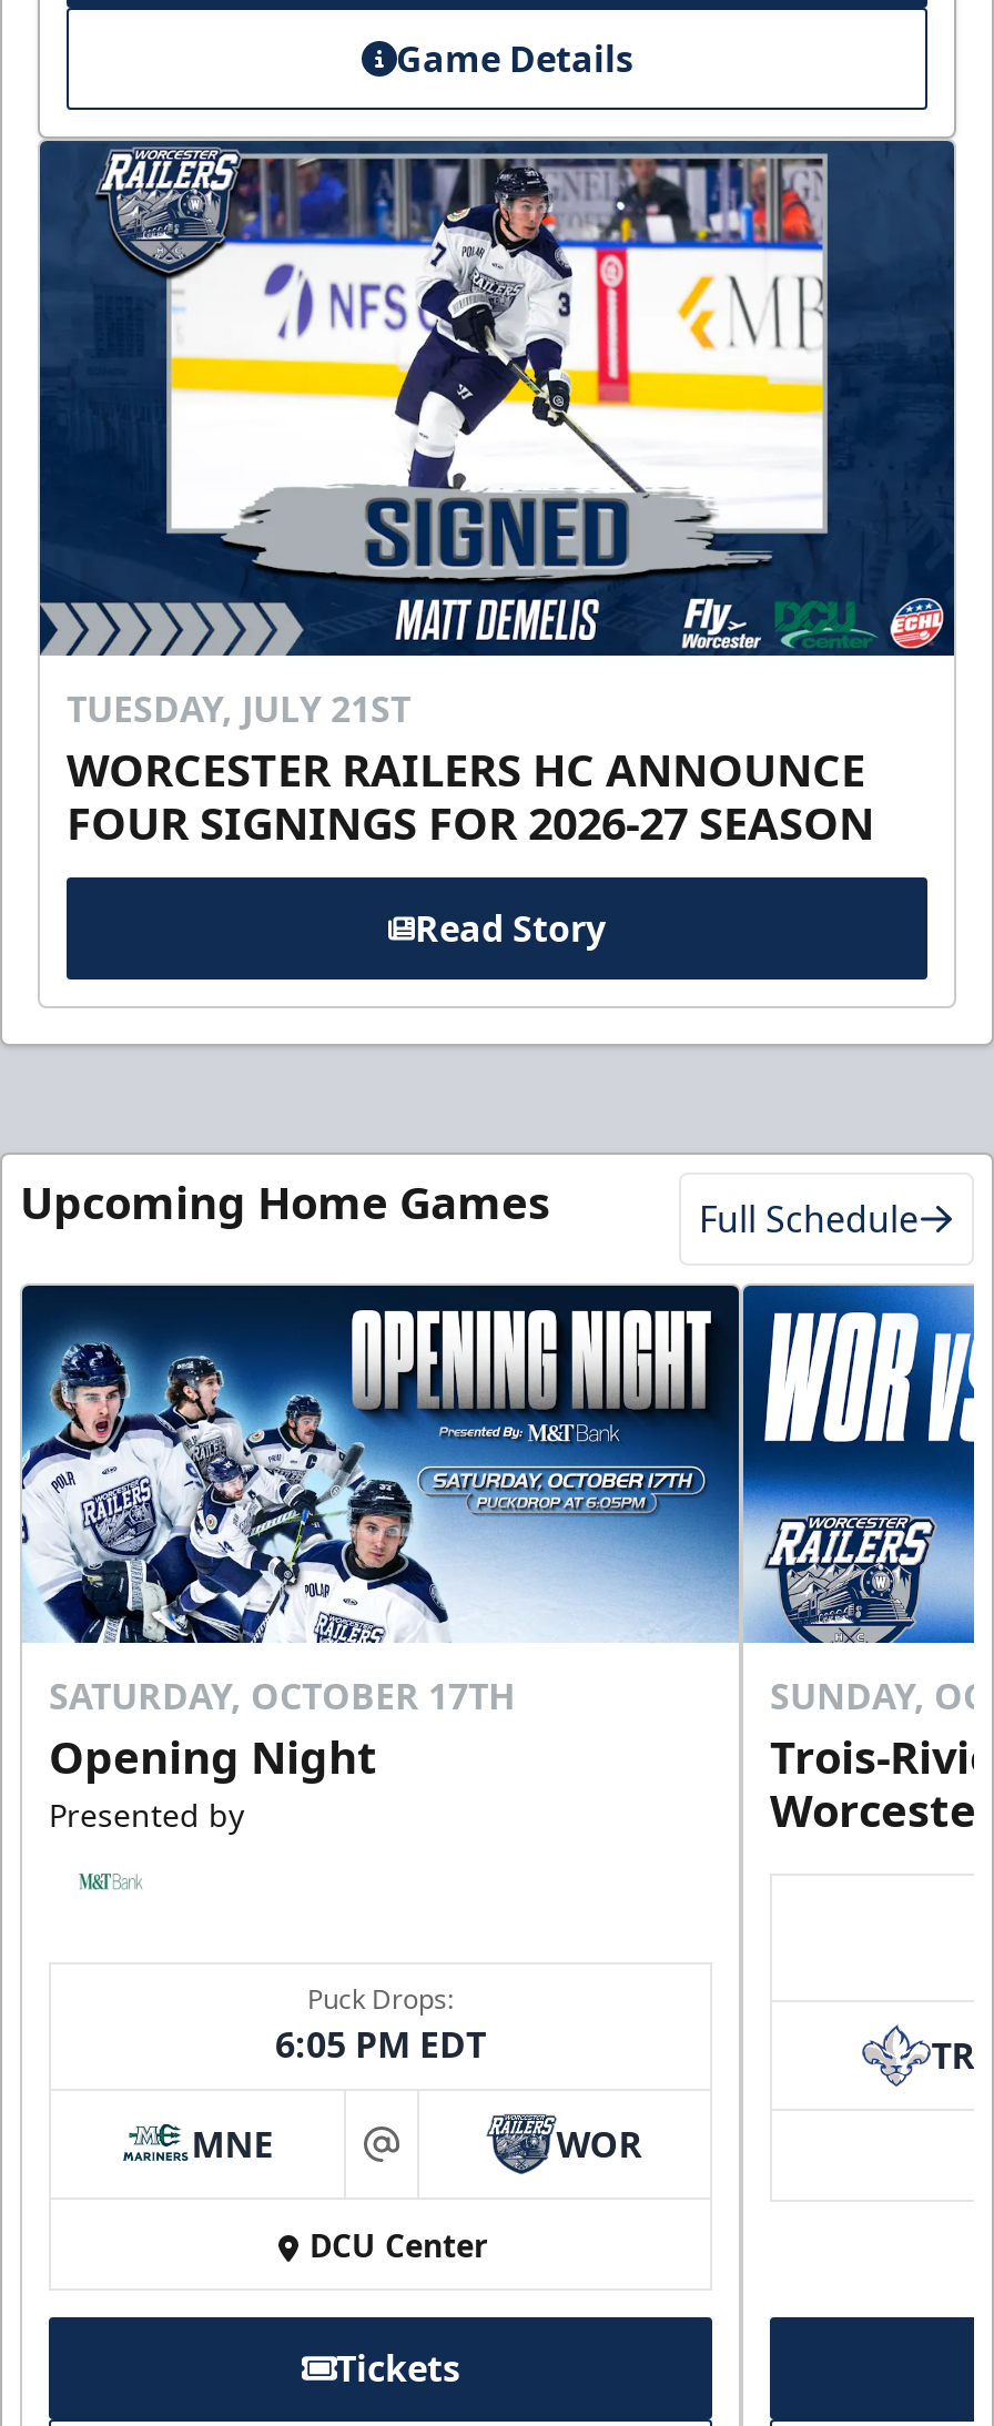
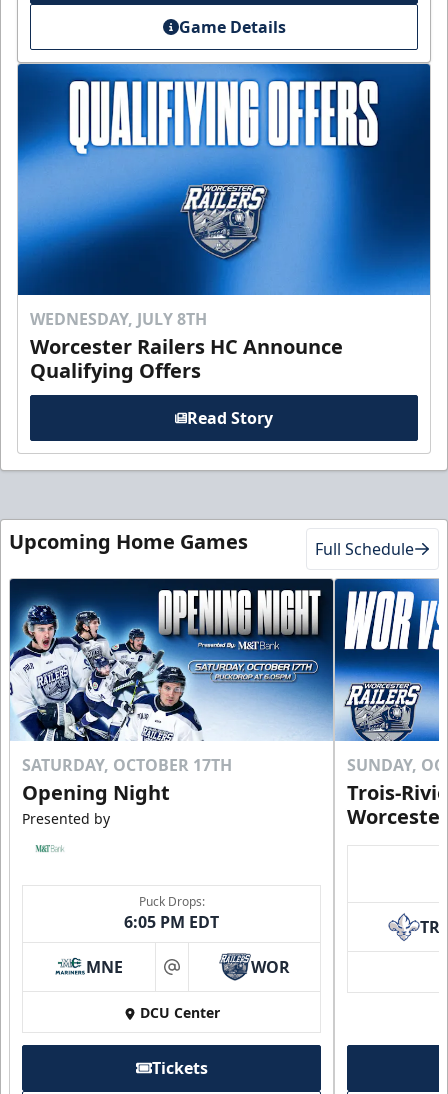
- [image]
- TUESDAY, JULY 21ST
- WORCESTER RAILERS HC ANNOUNCE
- FOUR SIGNINGS FOR 2026-27 SEASON
+ [image]
+ WEDNESDAY, JULY 8TH
+ Worcester Railers HC Announce
+ Qualifying Offers
